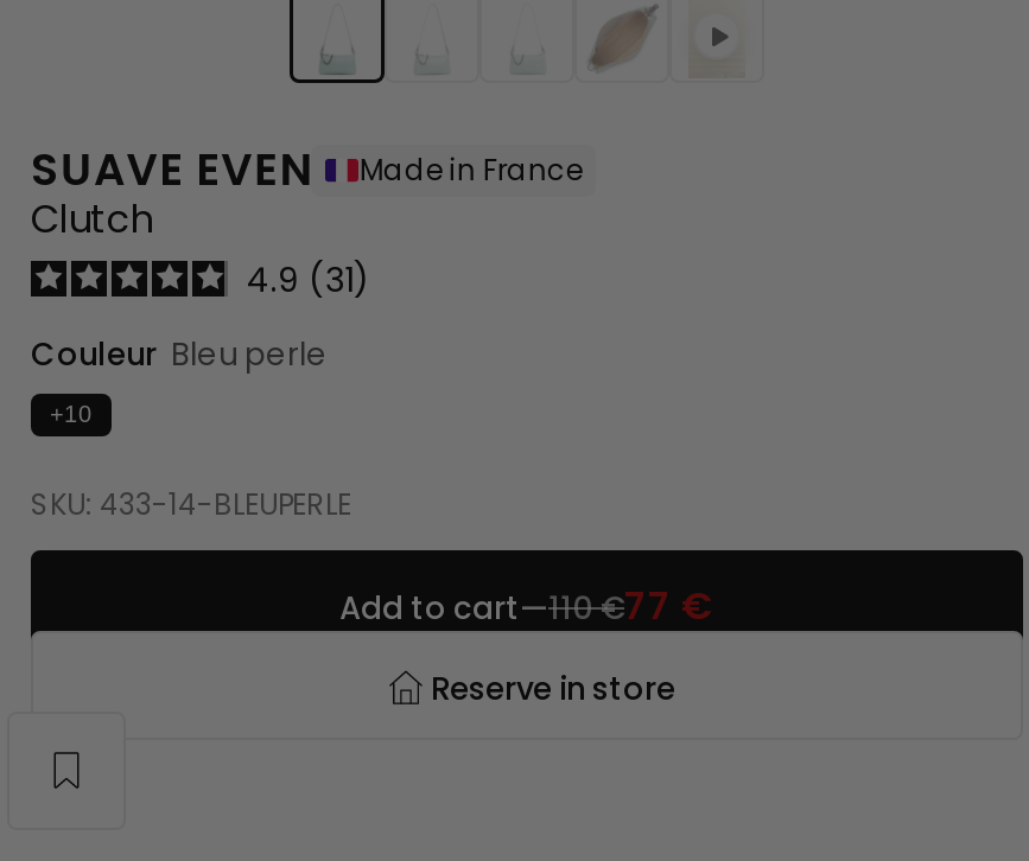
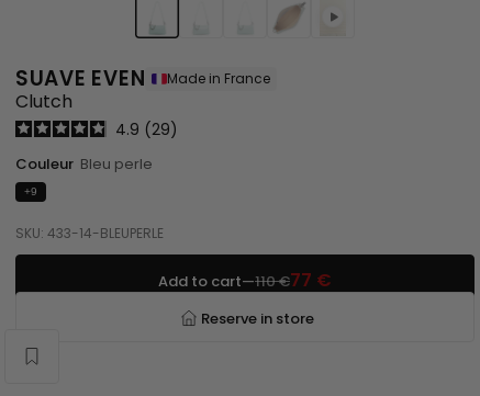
- 4.9 31
+ 4.9 29

- +10
+ +9
